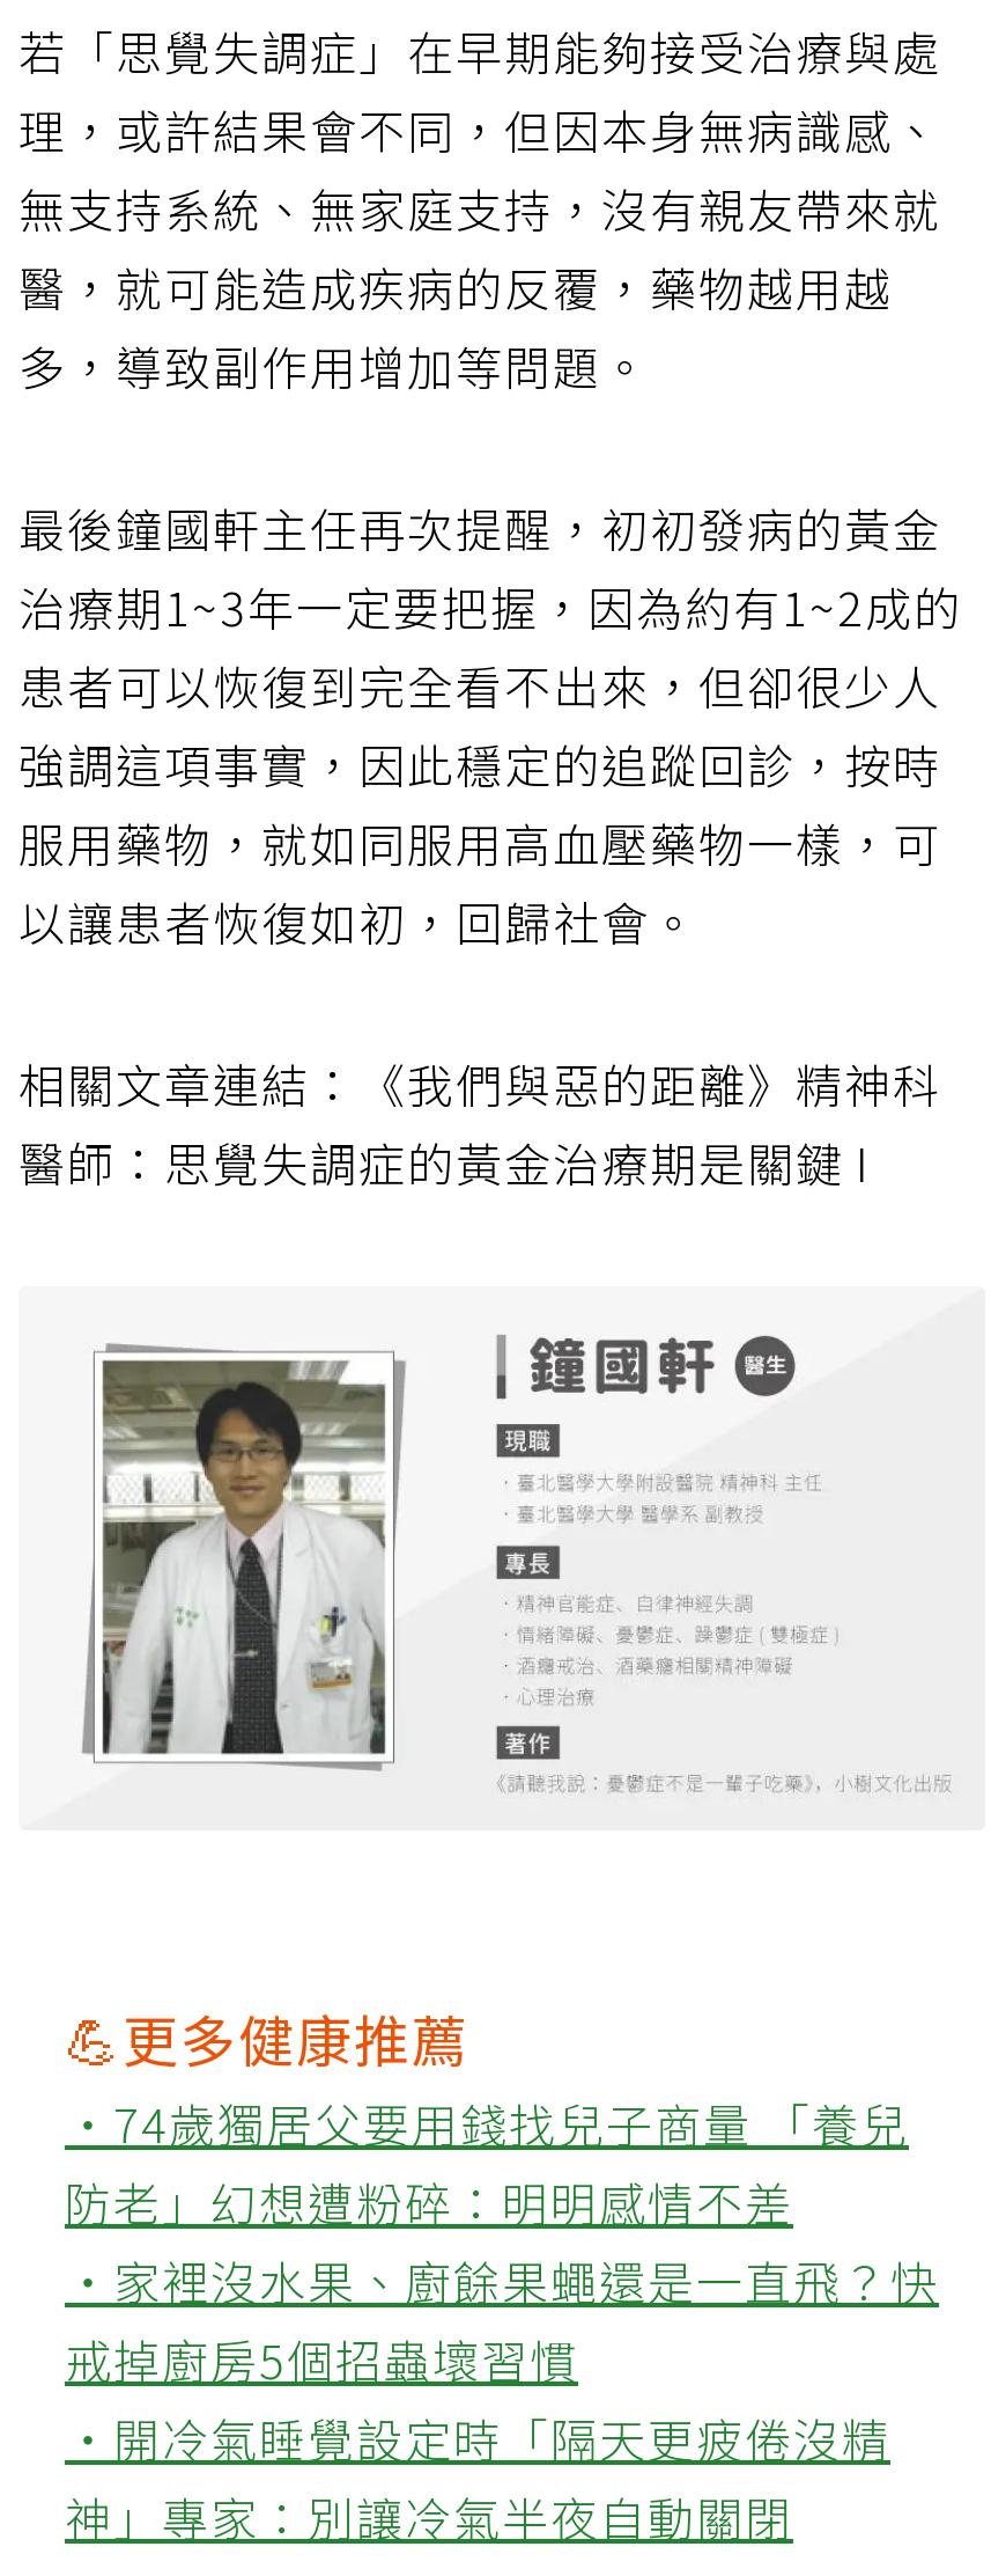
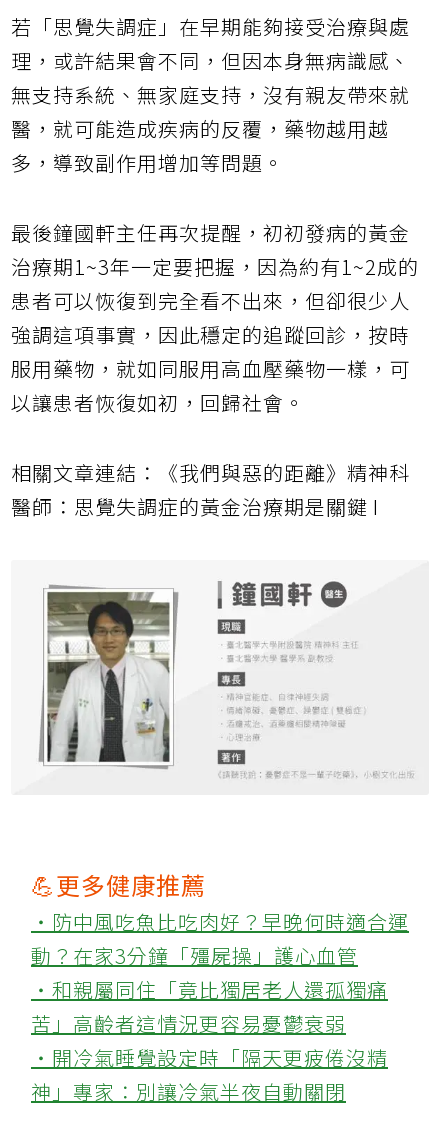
- ‧74歲獨居父要用錢找兒子商量 「養兒
- 防老」幻想遭粉碎：明明感情不差
- ‧家裡沒水果、廚餘果蠅還是一直飛？快
- 戒掉廚房5個招蟲壞習慣
+ ‧防中風吃魚比吃肉好？早晚何時適合運
+ 動？在家3分鐘「殭屍操」護心血管
+ ‧和親屬同住「竟比獨居老人還孤獨痛
+ 苦」高齡者這情況更容易憂鬱衰弱
